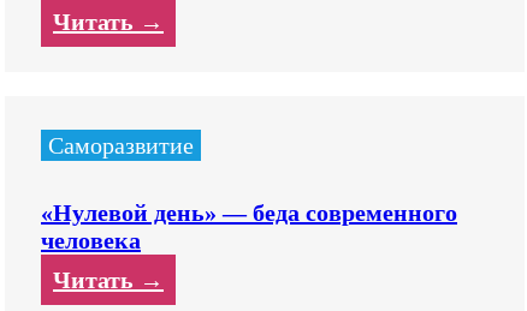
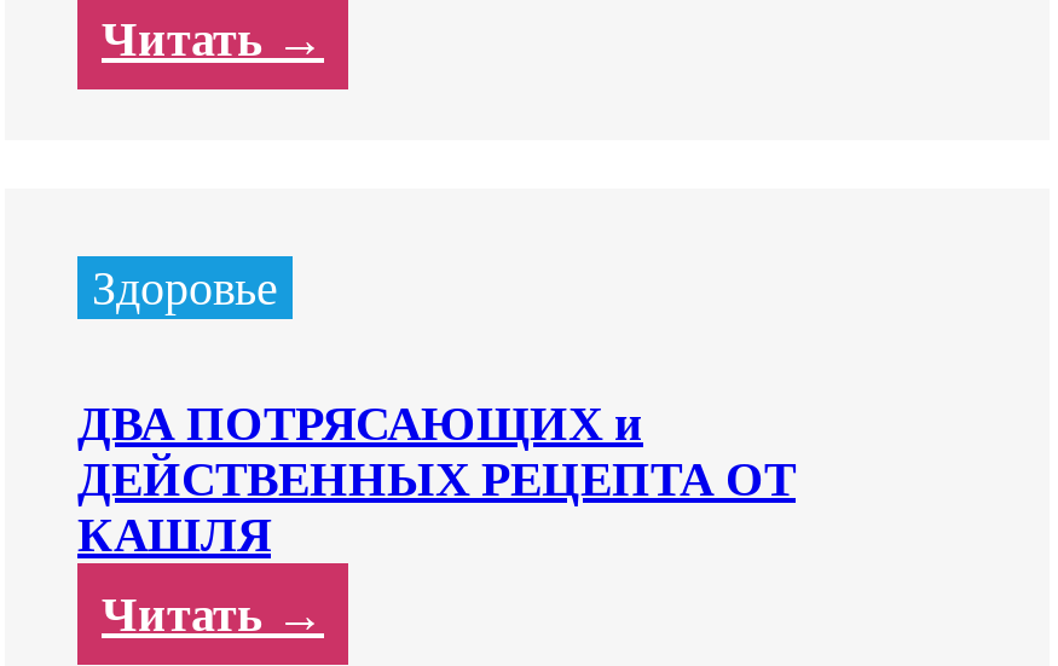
- Саморазвитие
+ Здоровье

- «Нулевой день» — беда современного
- человека
+ ДВА ПОТРЯСАЮЩИХ и
+ ДЕЙСТВЕННЫХ РЕЦЕПТА ОТ
+ КАШЛЯ
